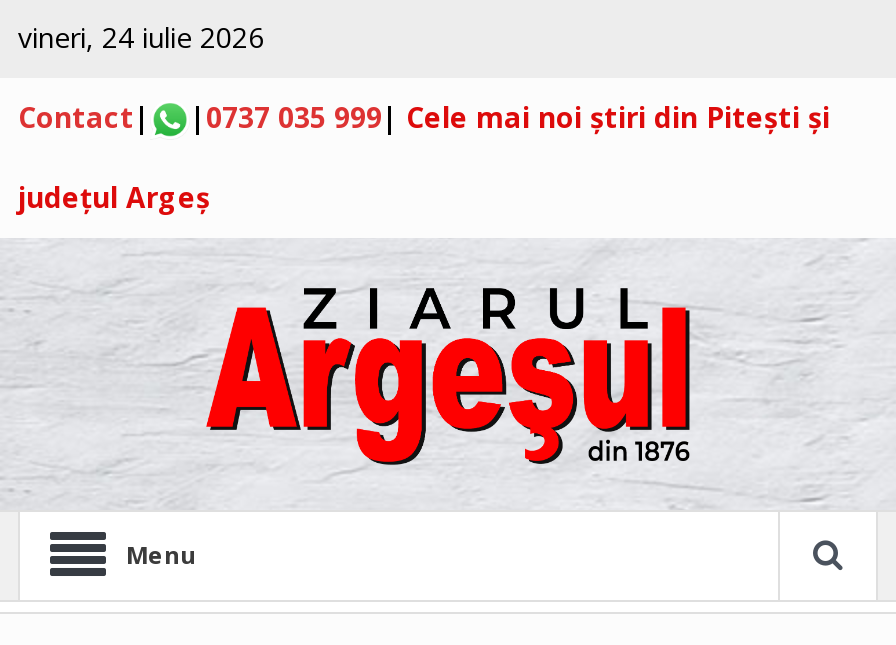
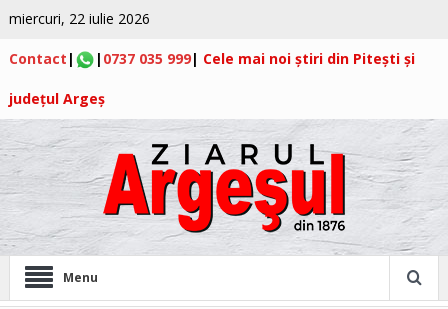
- vineri, 24 iulie 2026
+ miercuri, 22 iulie 2026
